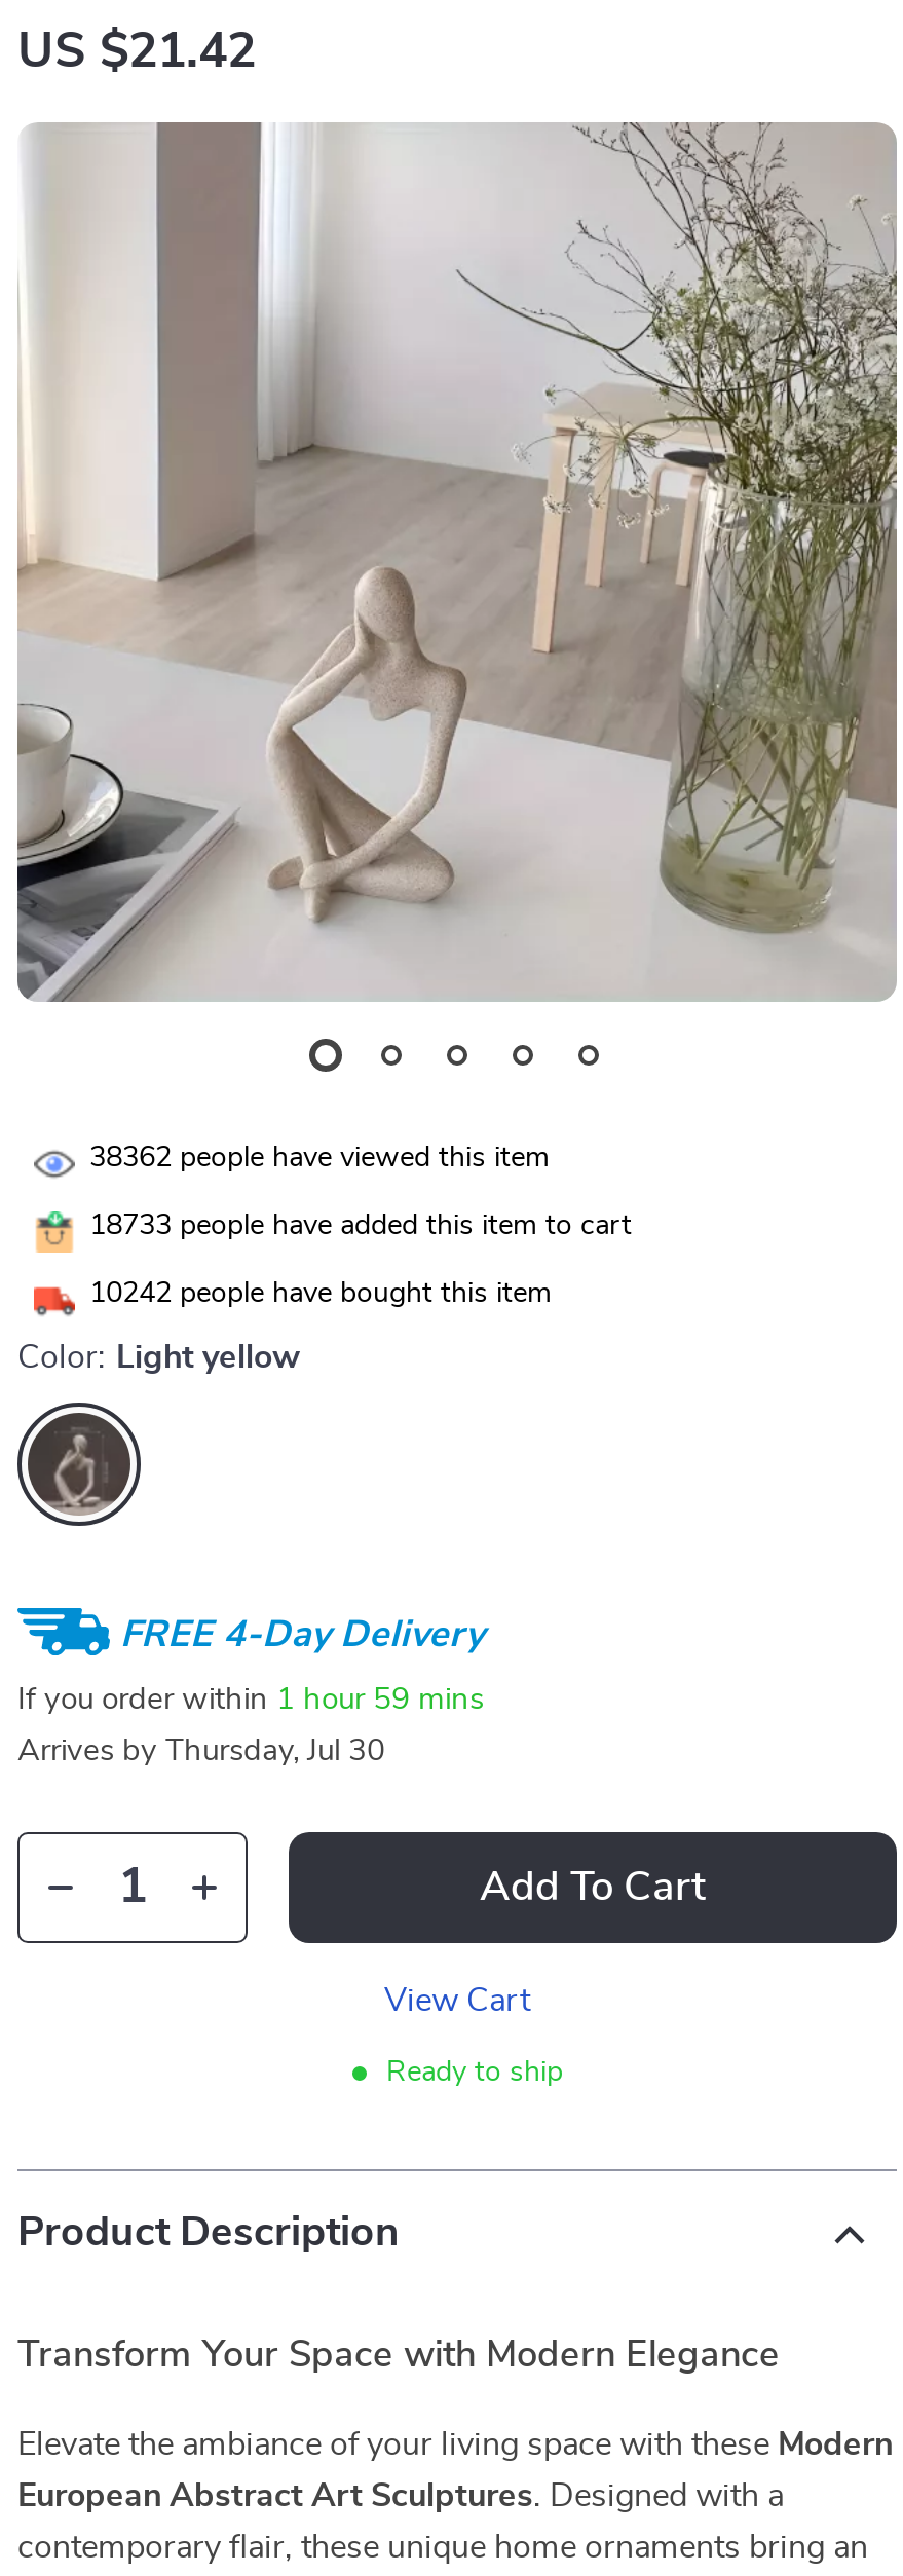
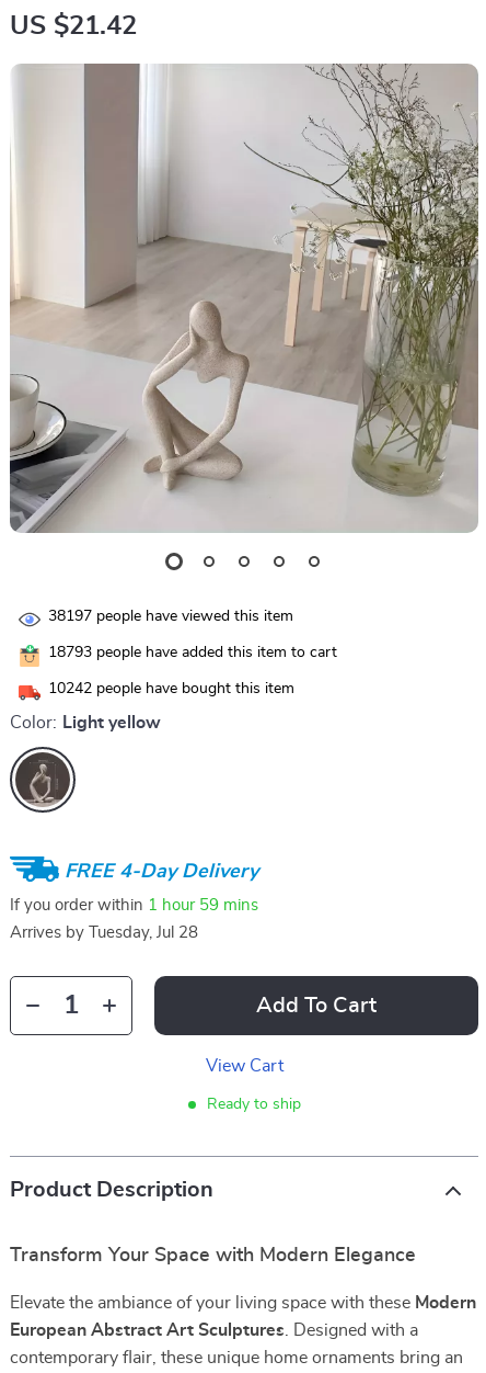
- 38362 people have viewed this item
+ 38197 people have viewed this item

- 18733 people have added this item to cart
+ 18793 people have added this item to cart

- Arrives by Thursday, Jul 30
+ Arrives by Tuesday, Jul 28
